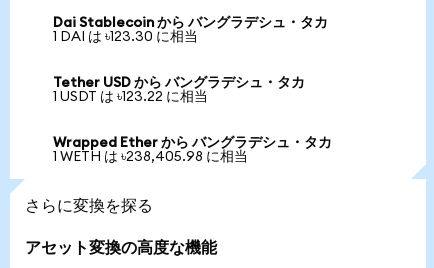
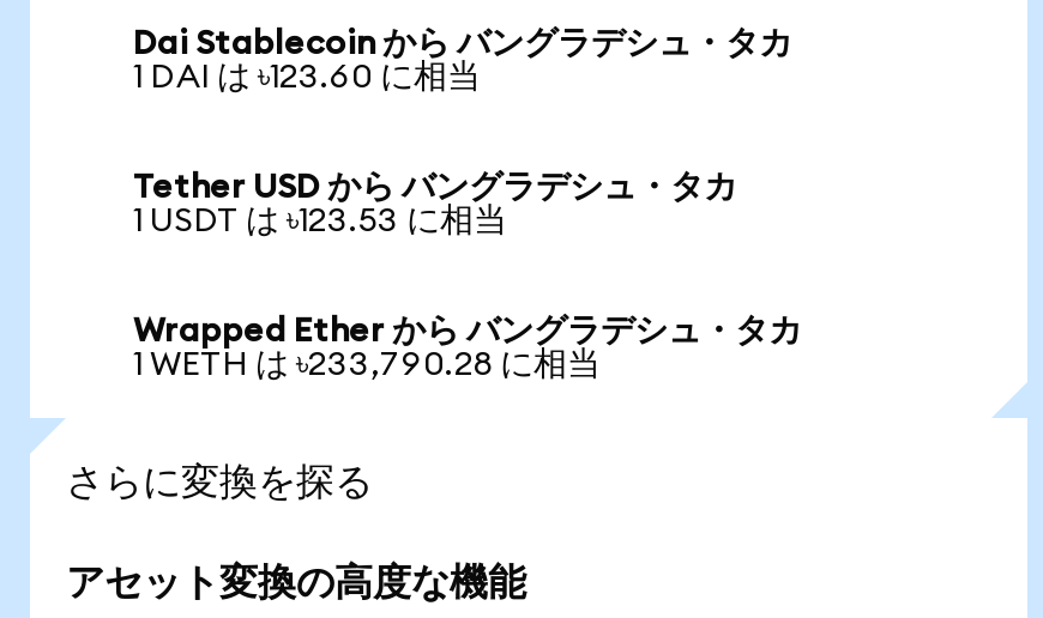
- 1 DAI は ৳123.30 に相当
+ 1 DAI は ৳123.60 に相当

- 1 USDT は ৳123.22 に相当
+ 1 USDT は ৳123.53 に相当

- 1 WETH は ৳238,405.98 に相当
+ 1 WETH は ৳233,790.28 に相当
